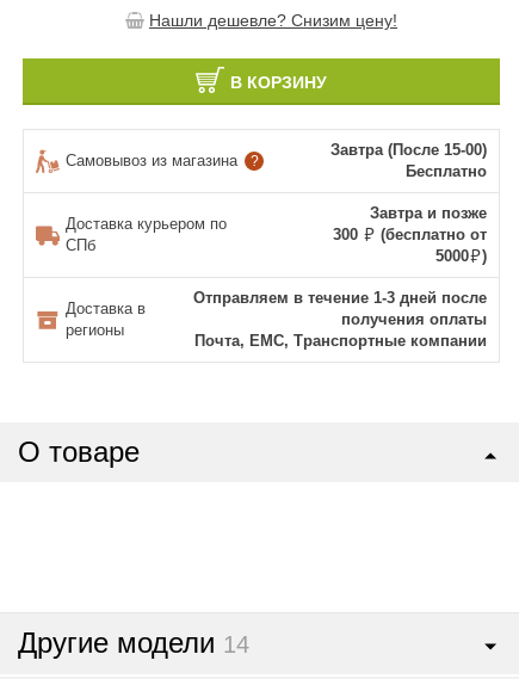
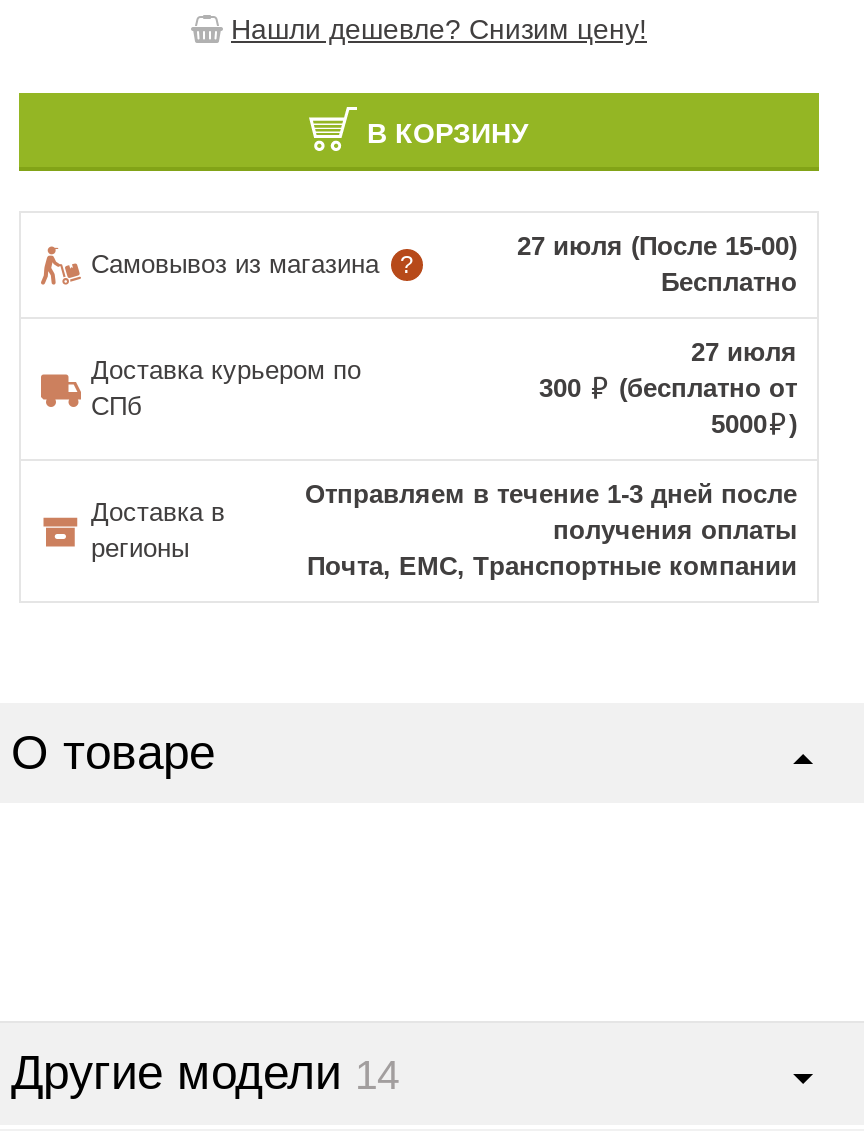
- Завтра (После 15-00)
+ 27 июля (После 15-00)

- Завтра и позже
+ 27 июля
